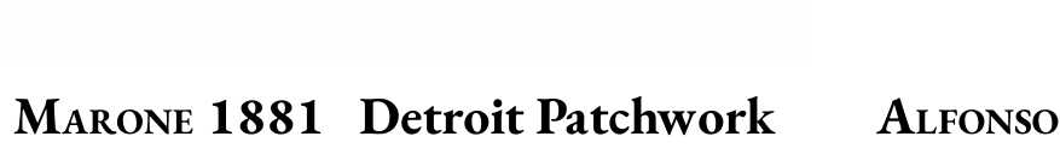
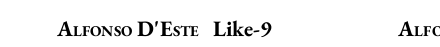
- Marone 1881 Detroit Patchwork
+ Alfonso D'Este Like-9
